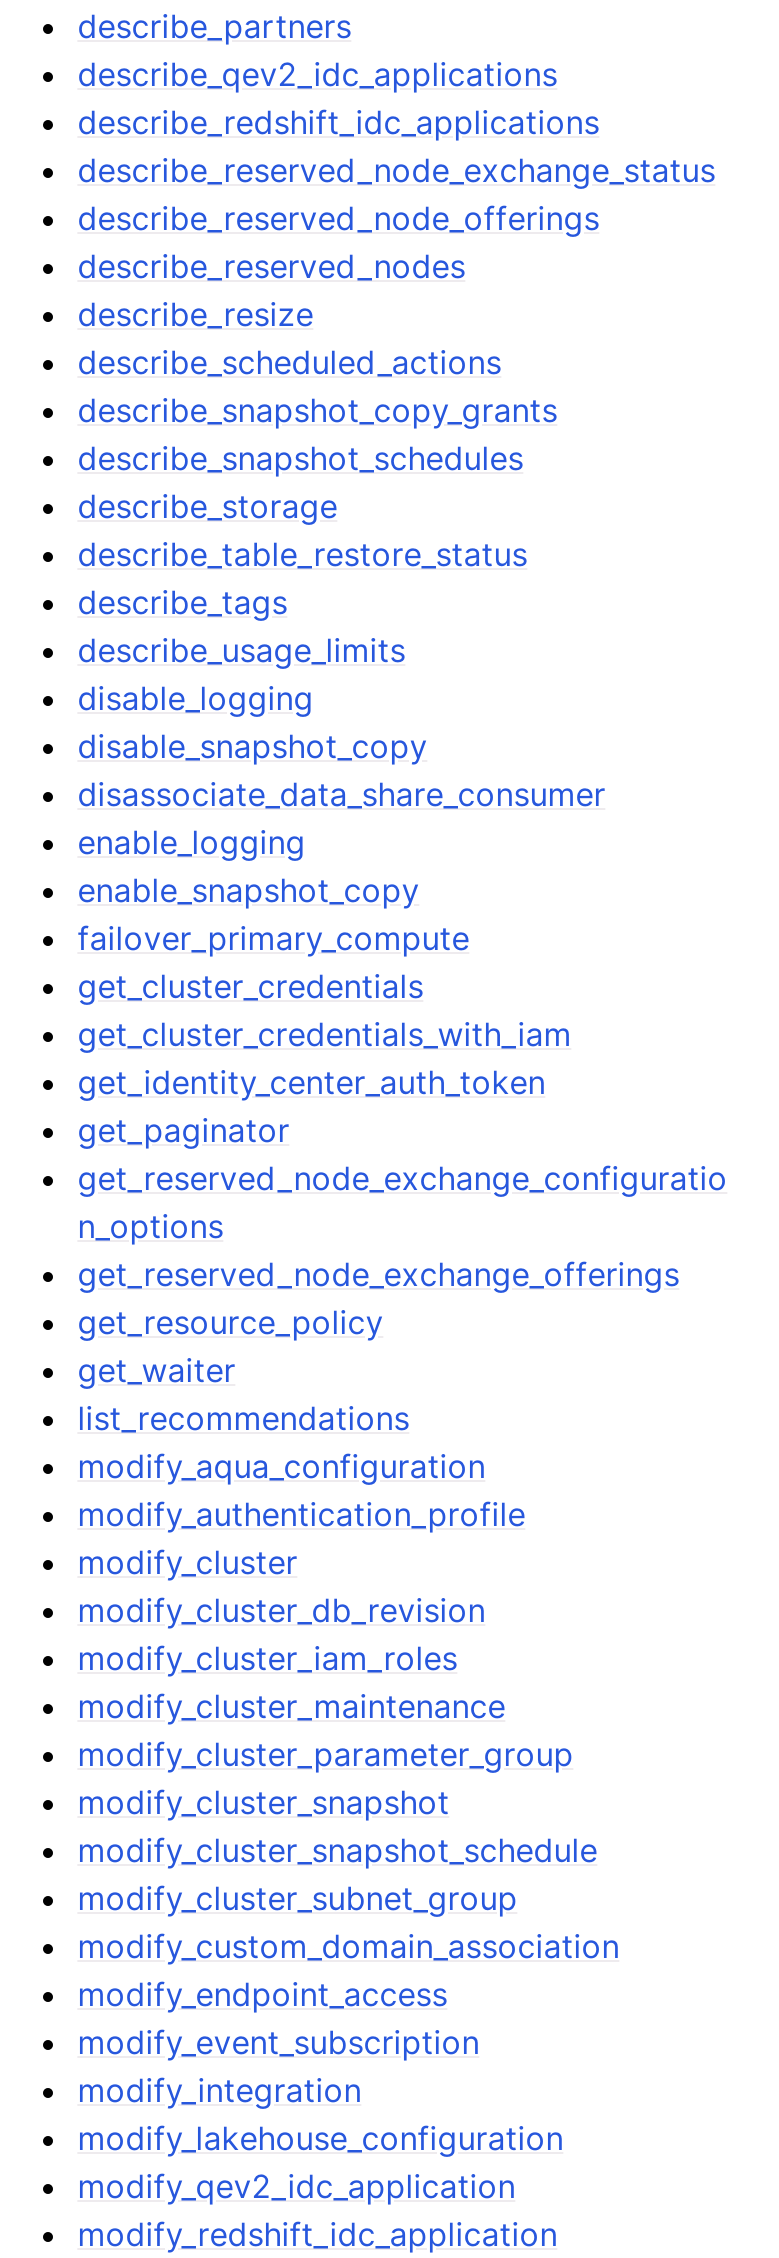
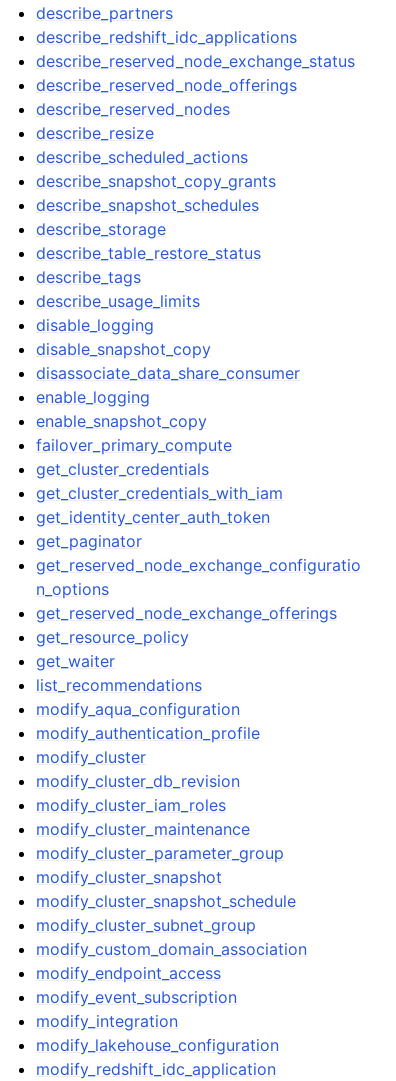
- describe_qev2_idc_applications

- modify_qev2_idc_application
